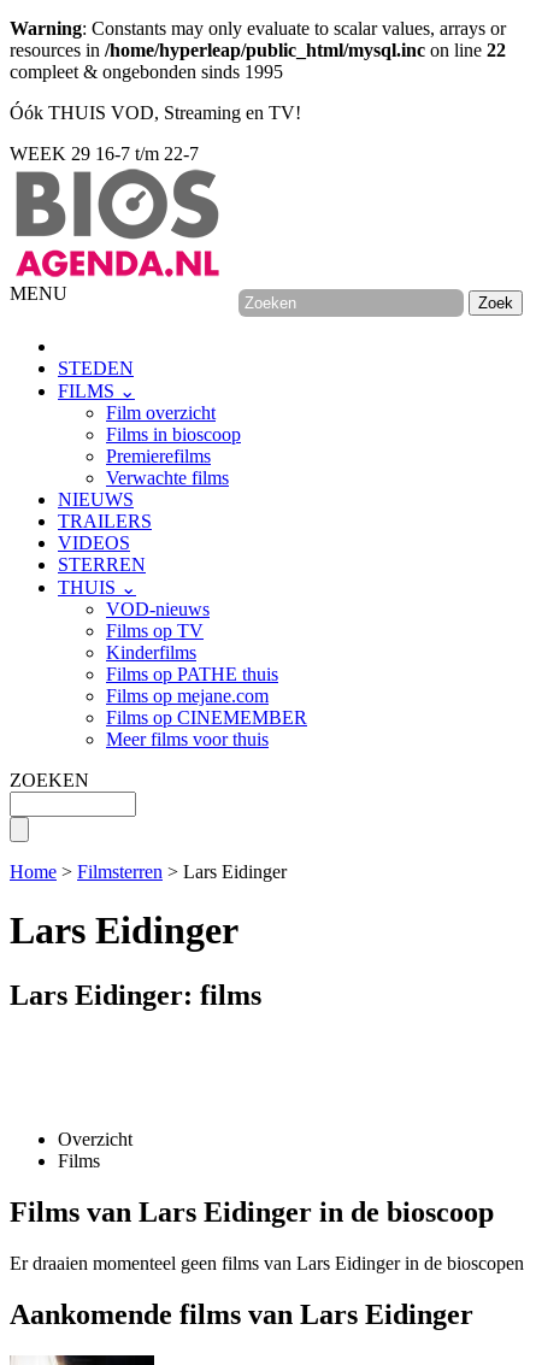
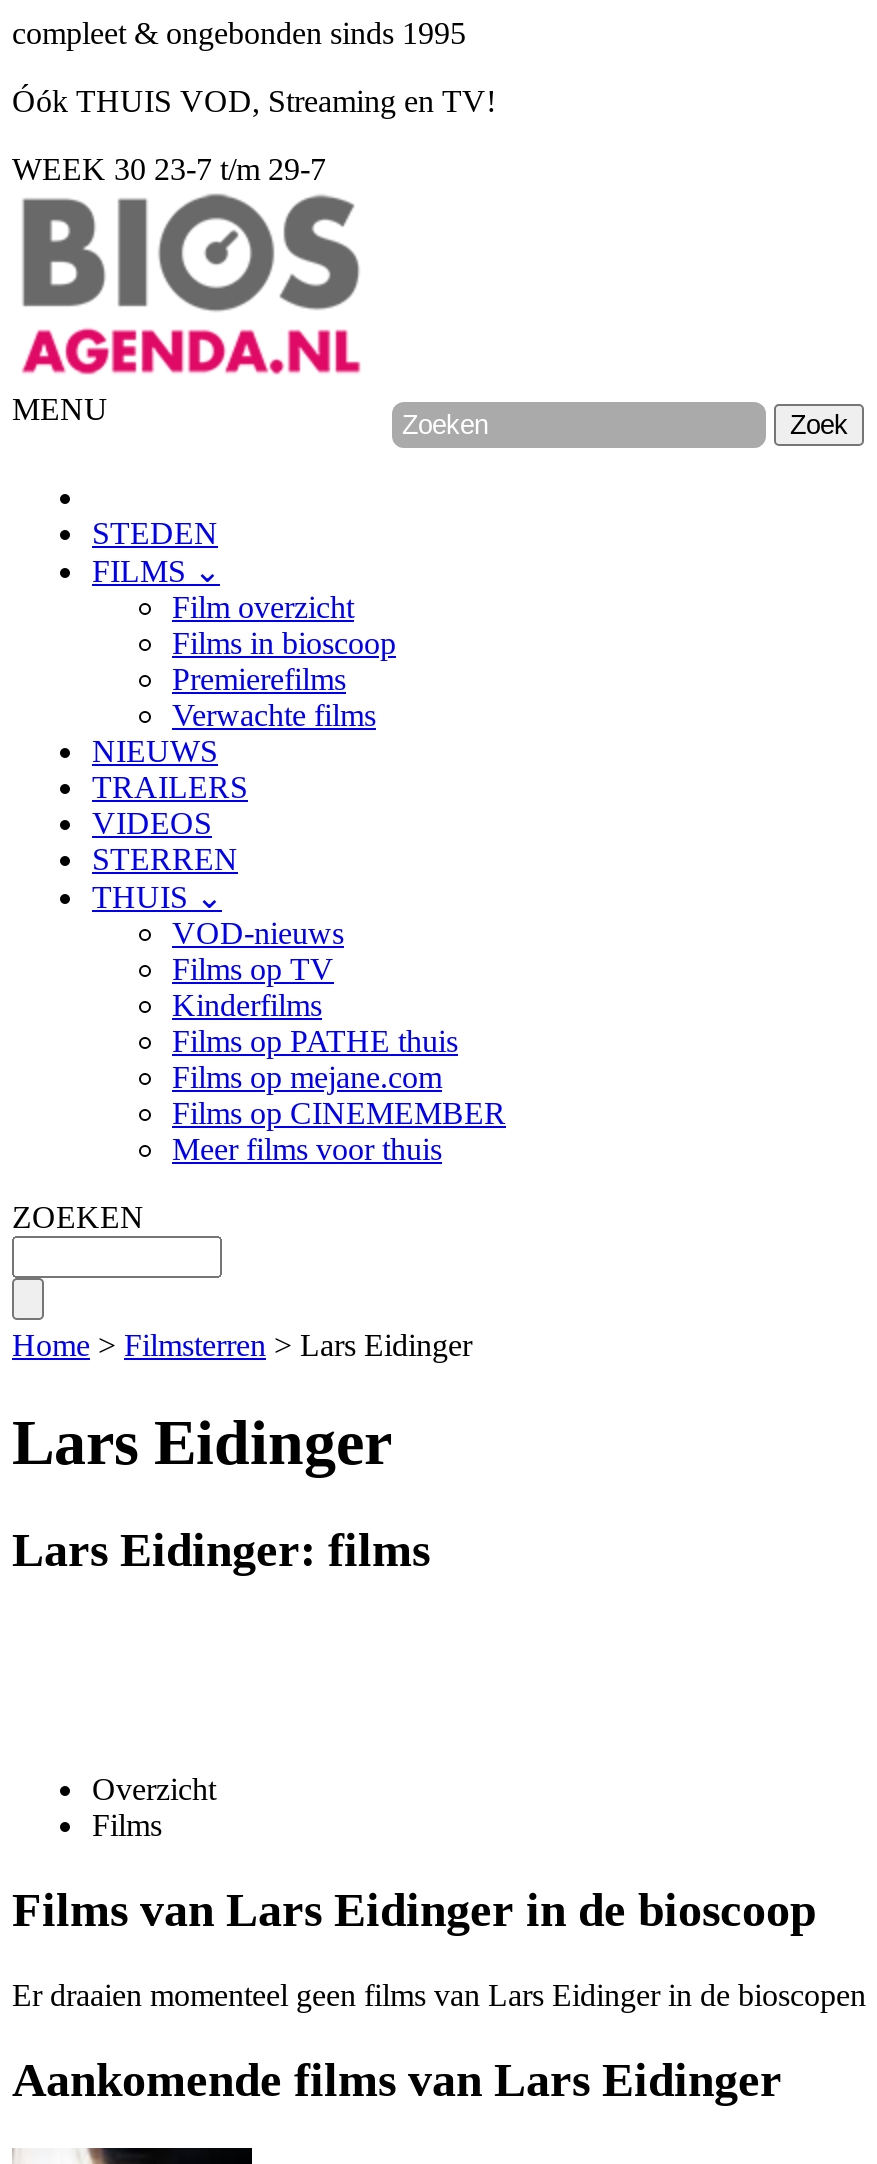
- Warning: Constants may only evaluate to scalar values, arrays or
- resources in /home/hyperleap/public_html/mysql.inc on line 22

- WEEK 29 16-7 t/m 22-7
+ WEEK 30 23-7 t/m 29-7
